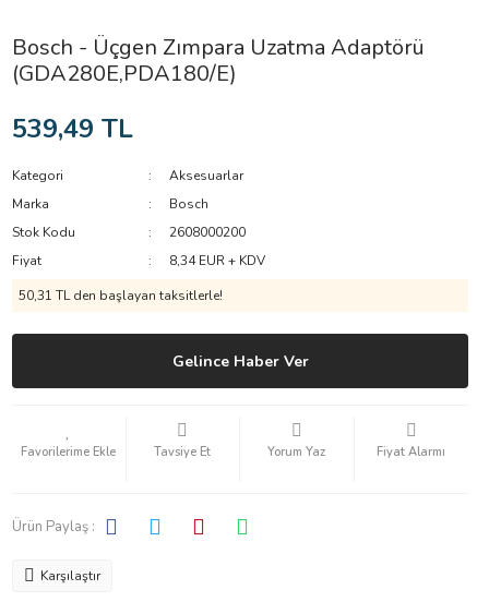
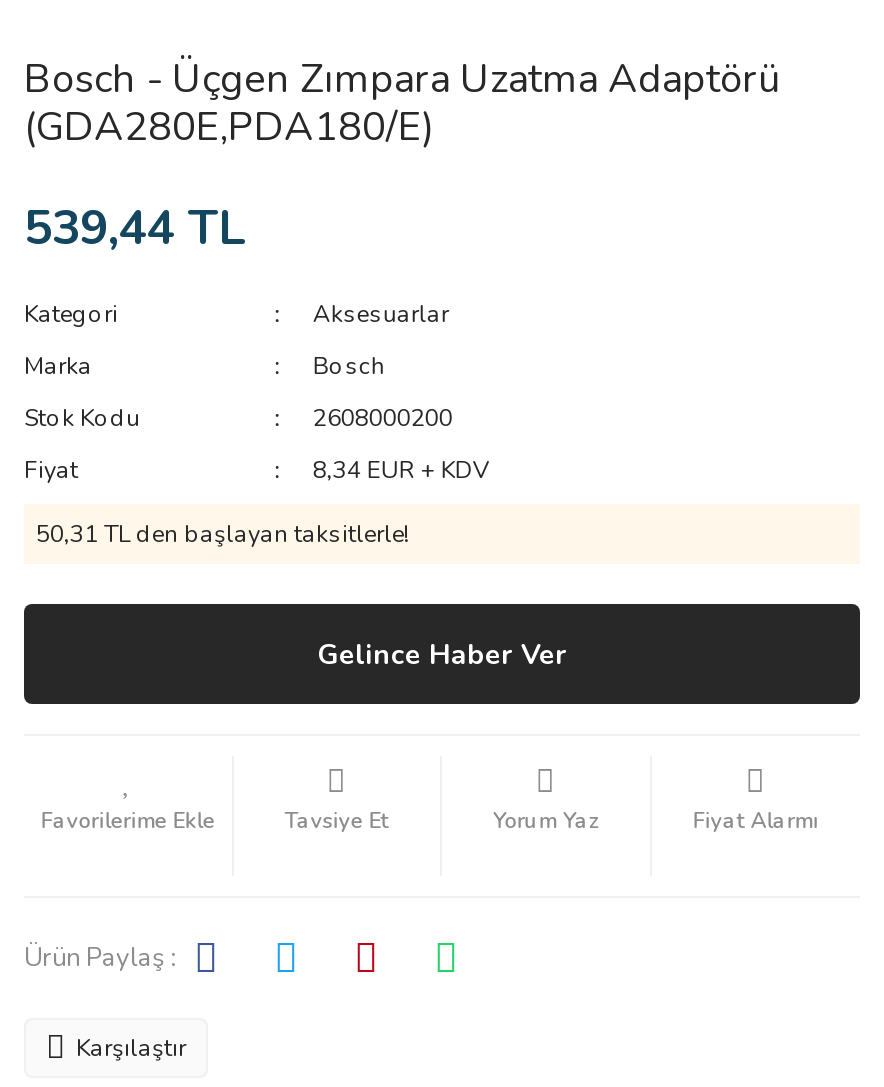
- 539,49 TL
+ 539,44 TL
